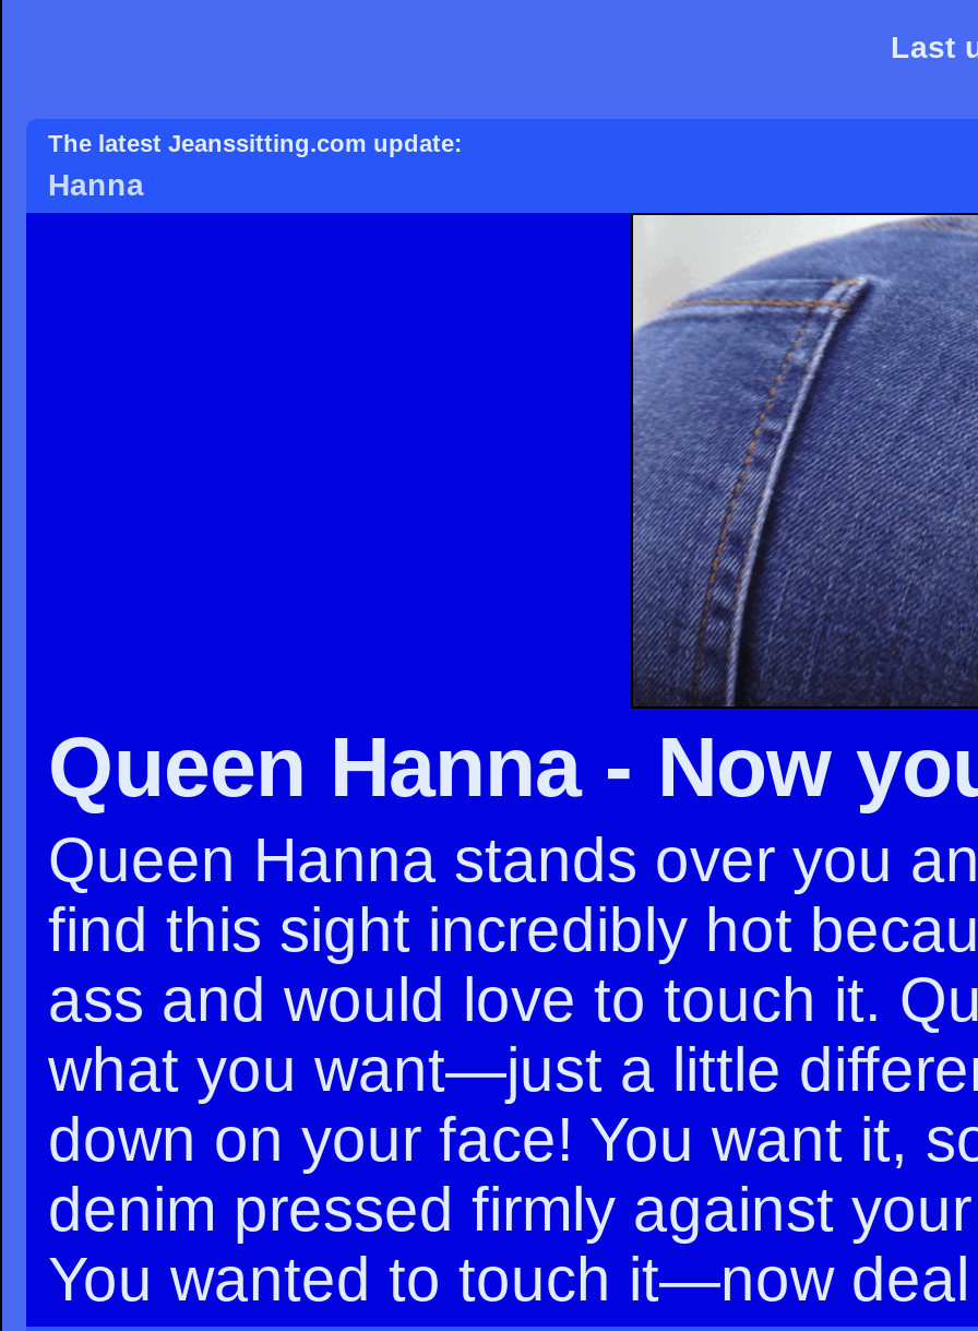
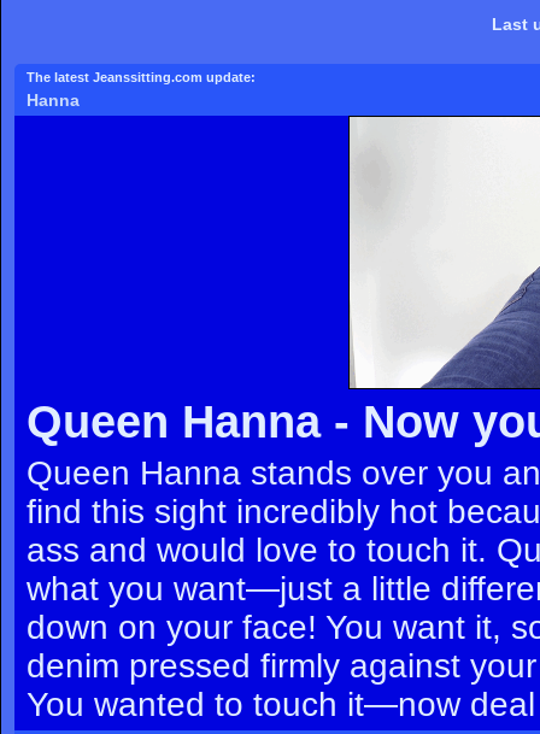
- [image]
+ [image]
